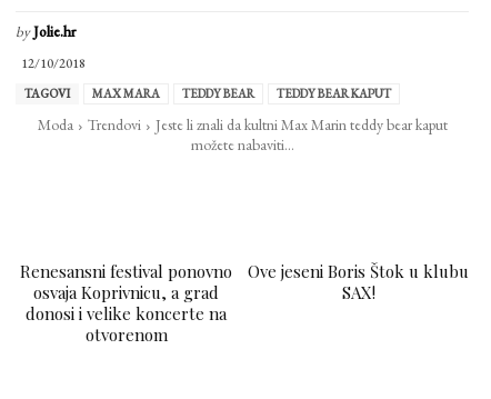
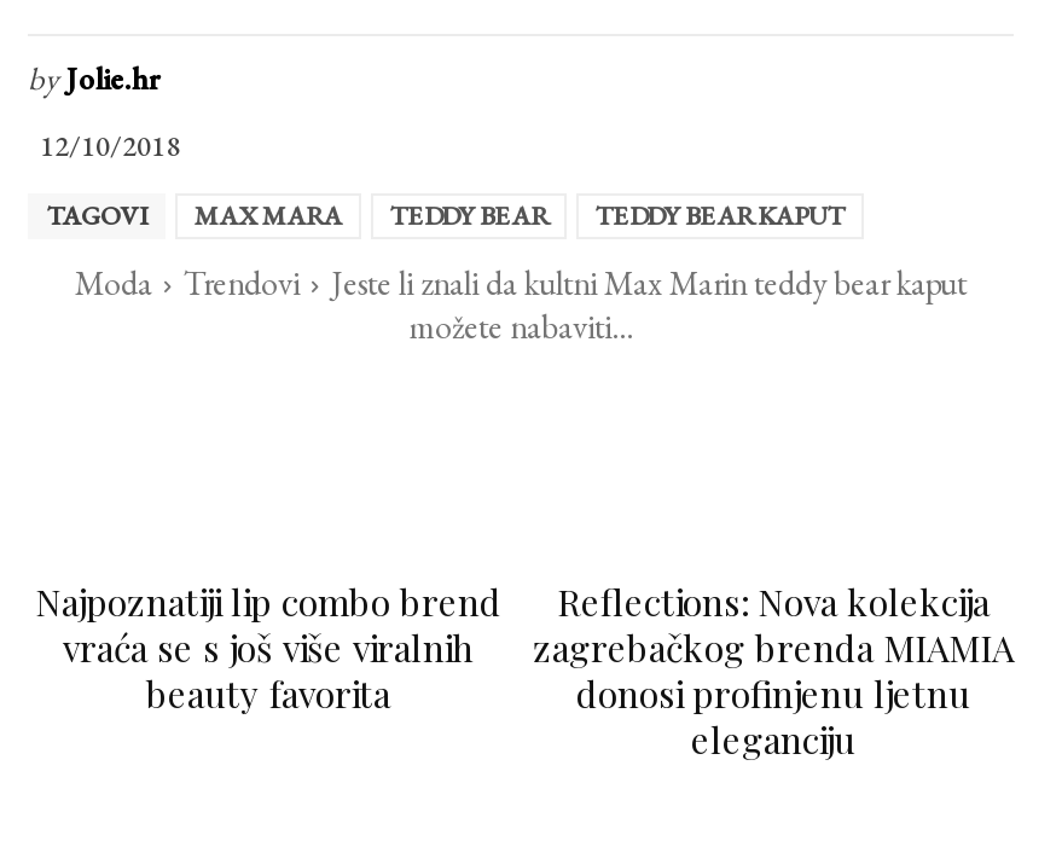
- Renesansni festival ponovno
- osvaja Koprivnicu, a grad
- donosi i velike koncerte na
- otvorenom
+ Najpoznatiji lip combo brend
+ vraća se s još više viralnih
+ beauty favorita

- Ove jeseni Boris Štok u klubu
- SAX!
+ Reflections: Nova kolekcija
+ zagrebačkog brenda MIAMIA
+ donosi profinjenu ljetnu
+ eleganciju
